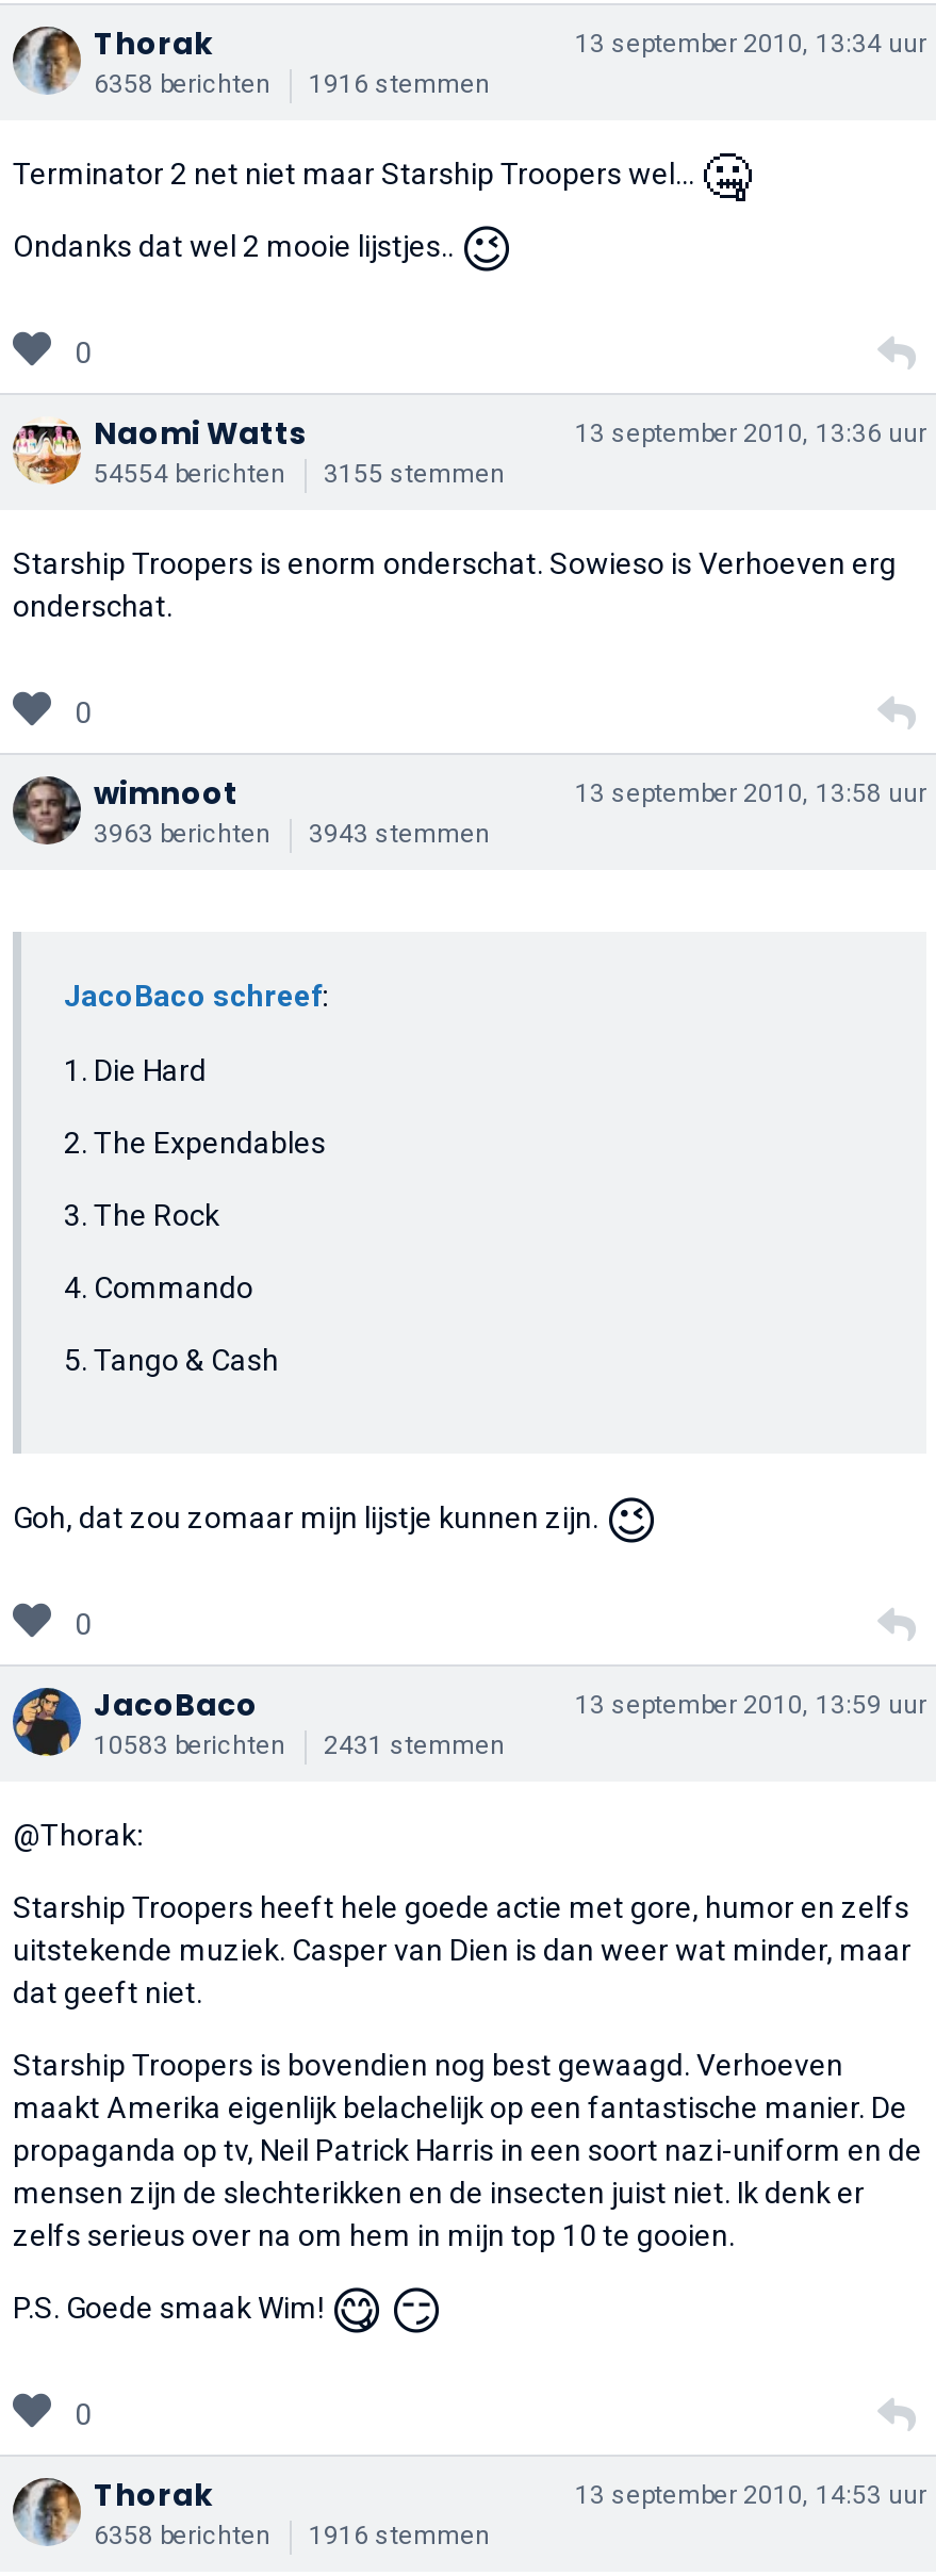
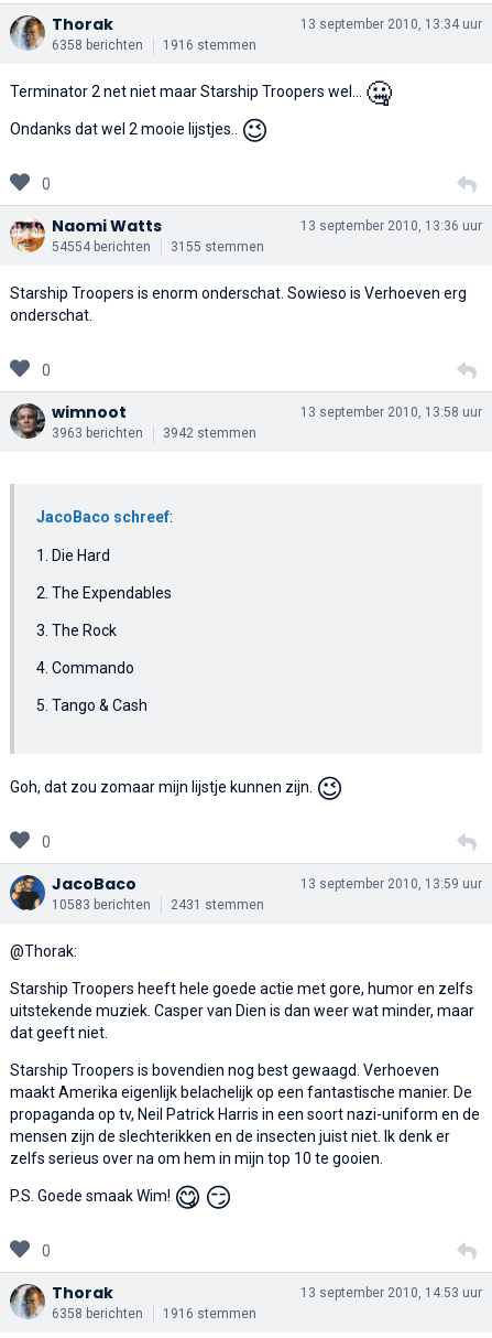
- 3963 berichten 3943 stemmen
+ 3963 berichten 3942 stemmen
